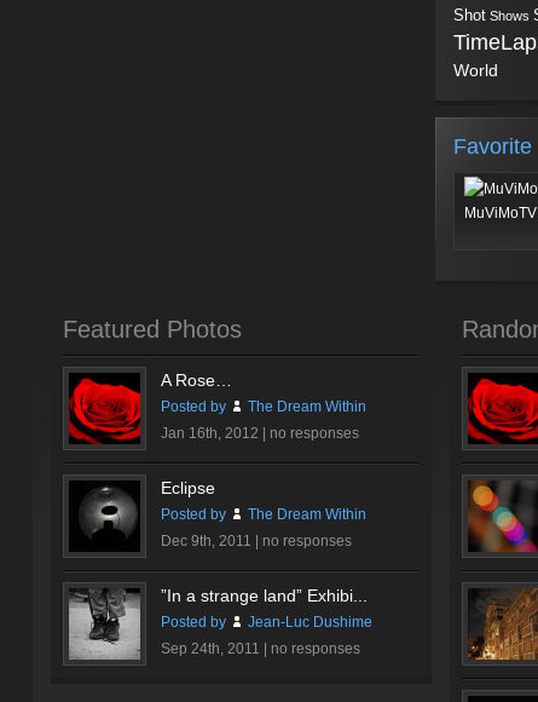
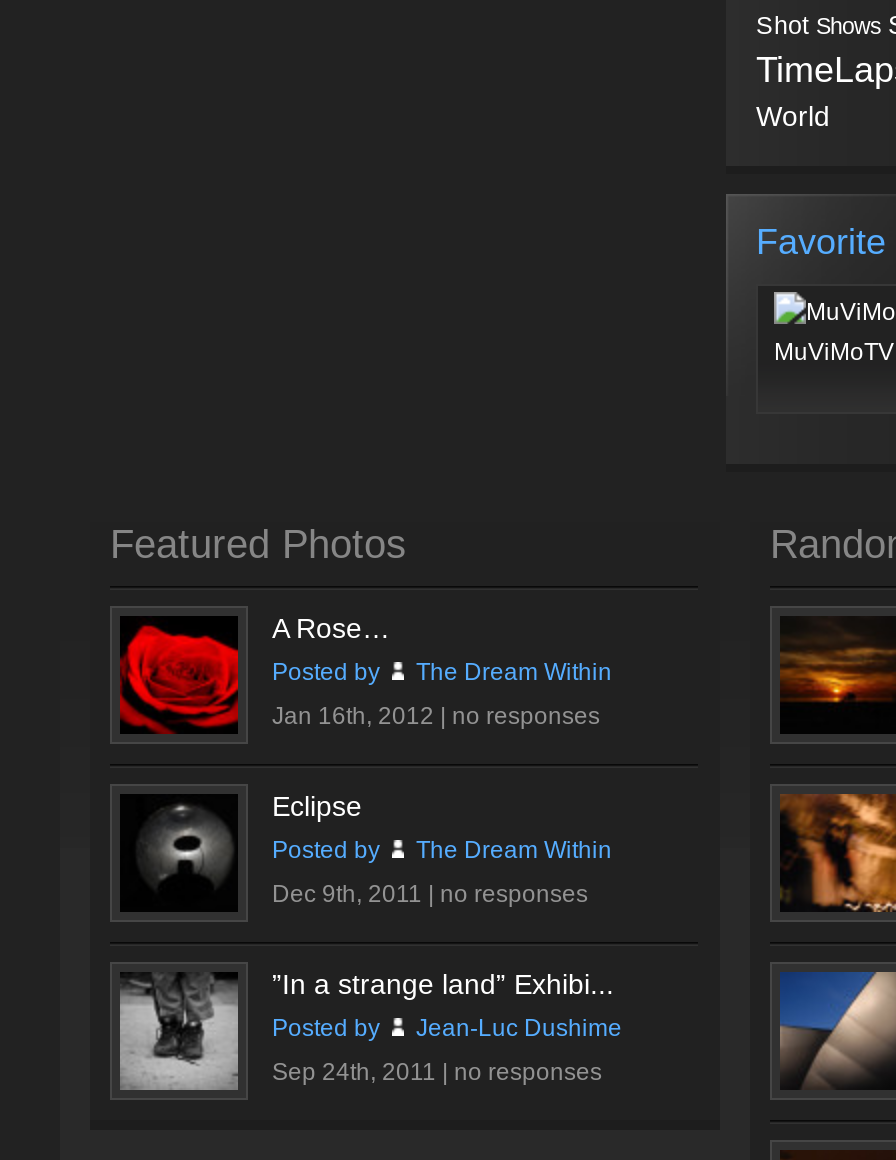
- [image]
+ [image]

- [image]
+ [image]

- [image]
+ [image]
